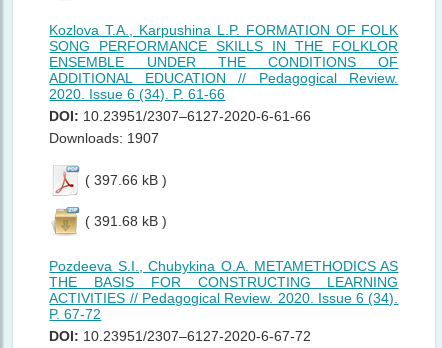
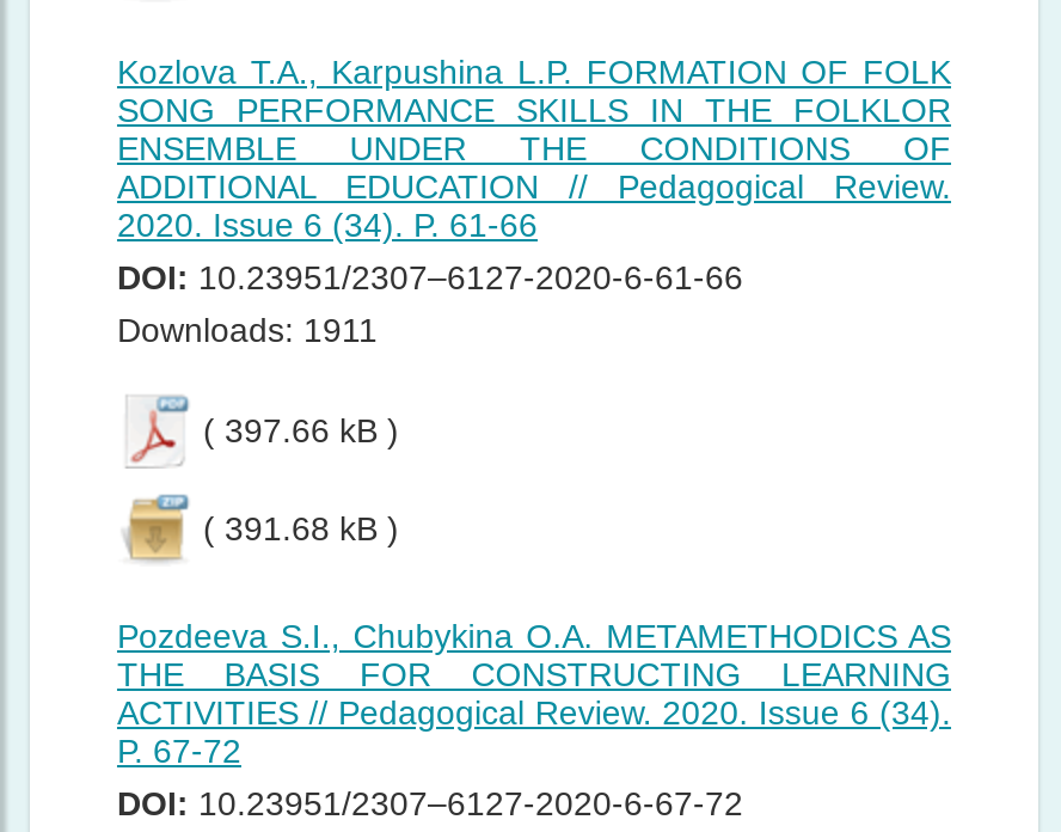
- Downloads: 1907
+ Downloads: 1911
